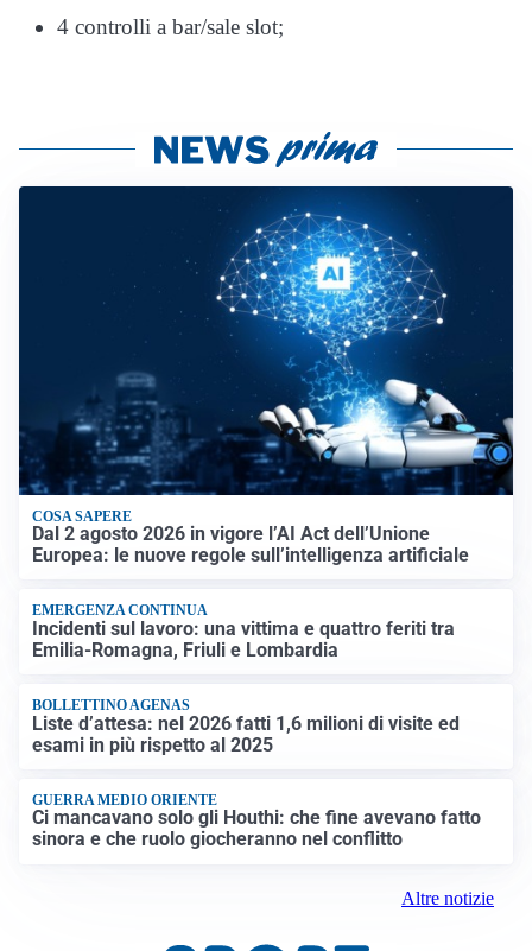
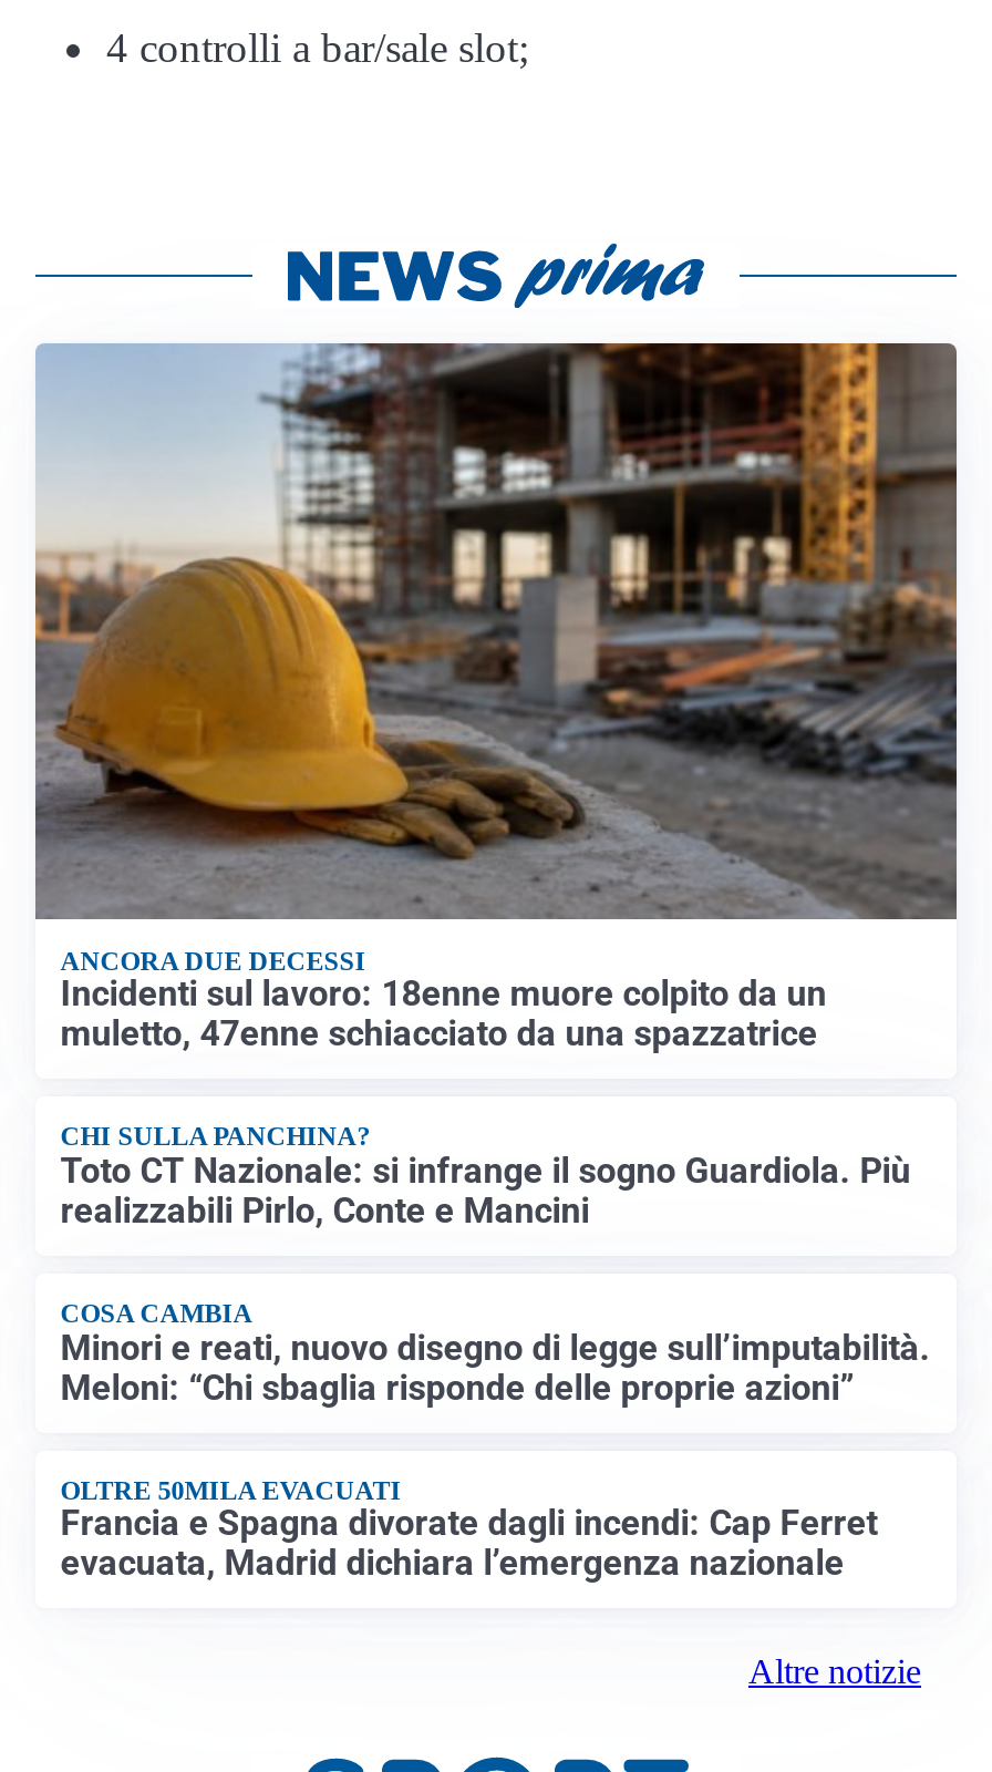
- [image]
- COSA SAPERE
- Dal 2 agosto 2026 in vigore l’AI Act dell’Unione
- Europea: le nuove regole sull’intelligenza artificiale
+ [image]
+ ANCORA DUE DECESSI
+ Incidenti sul lavoro: 18enne muore colpito da un
+ muletto, 47enne schiacciato da una spazzatrice

- EMERGENZA CONTINUA
- Incidenti sul lavoro: una vittima e quattro feriti tra
- Emilia-Romagna, Friuli e Lombardia
+ CHI SULLA PANCHINA?
+ Toto CT Nazionale: si infrange il sogno Guardiola. Più
+ realizzabili Pirlo, Conte e Mancini

- BOLLETTINO AGENAS
- Liste d’attesa: nel 2026 fatti 1,6 milioni di visite ed
- esami in più rispetto al 2025
+ COSA CAMBIA
+ Minori e reati, nuovo disegno di legge sull’imputabilità.
+ Meloni: “Chi sbaglia risponde delle proprie azioni”

- GUERRA MEDIO ORIENTE
- Ci mancavano solo gli Houthi: che fine avevano fatto
- sinora e che ruolo giocheranno nel conflitto
+ OLTRE 50MILA EVACUATI
+ Francia e Spagna divorate dagli incendi: Cap Ferret
+ evacuata, Madrid dichiara l’emergenza nazionale
